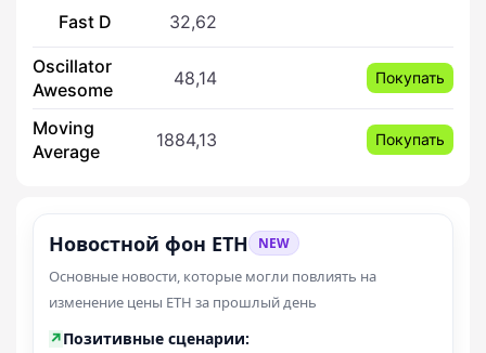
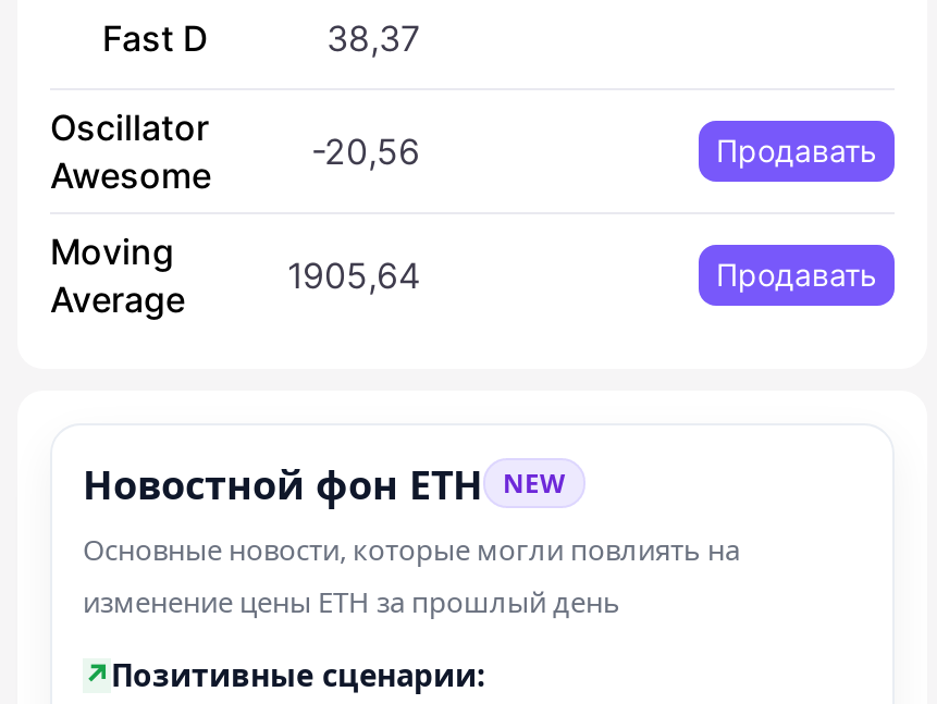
- 32,62
+ 38,37

- 48,14
- Покупать
+ -20,56
+ Продавать

- 1884,13
- Покупать
+ 1905,64
+ Продавать
